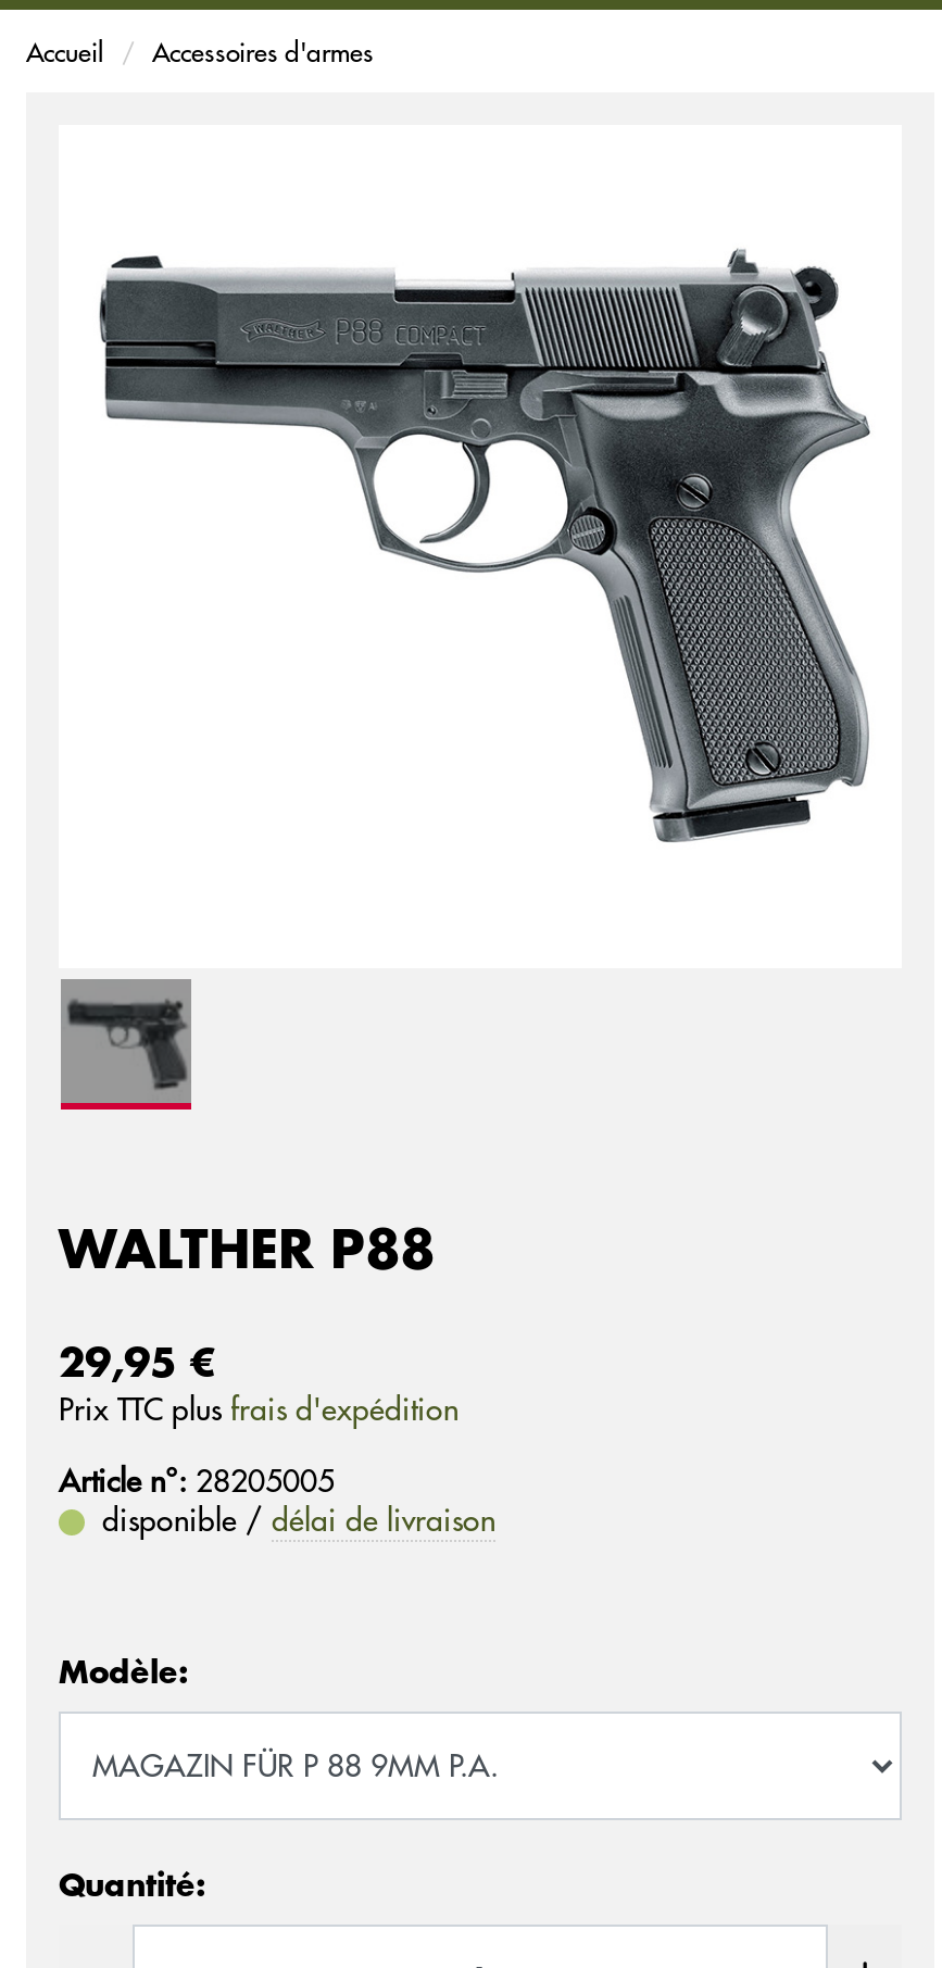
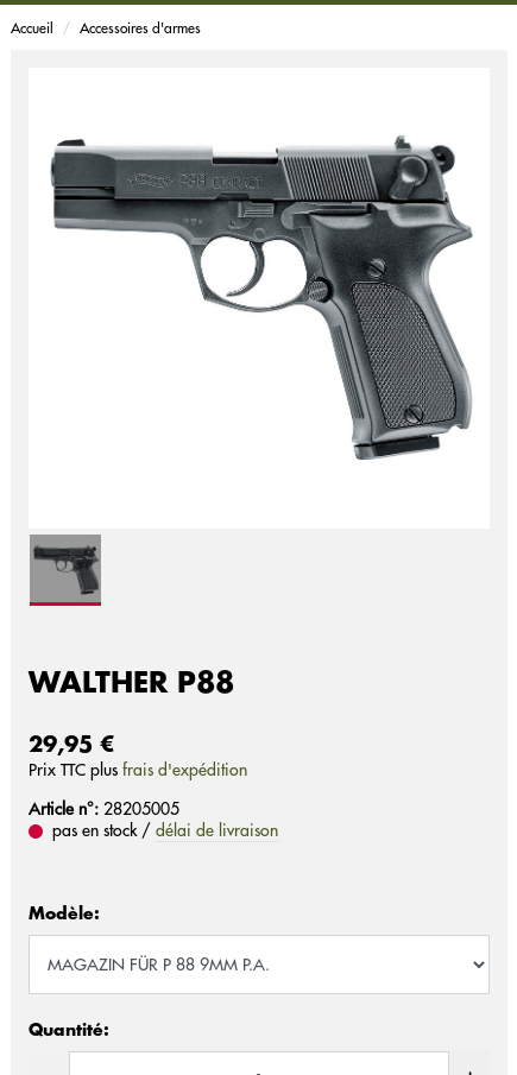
- disponible / délai de livraison
+ pas en stock / délai de livraison
